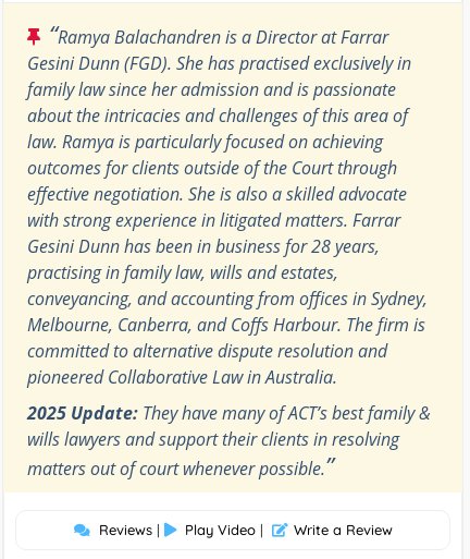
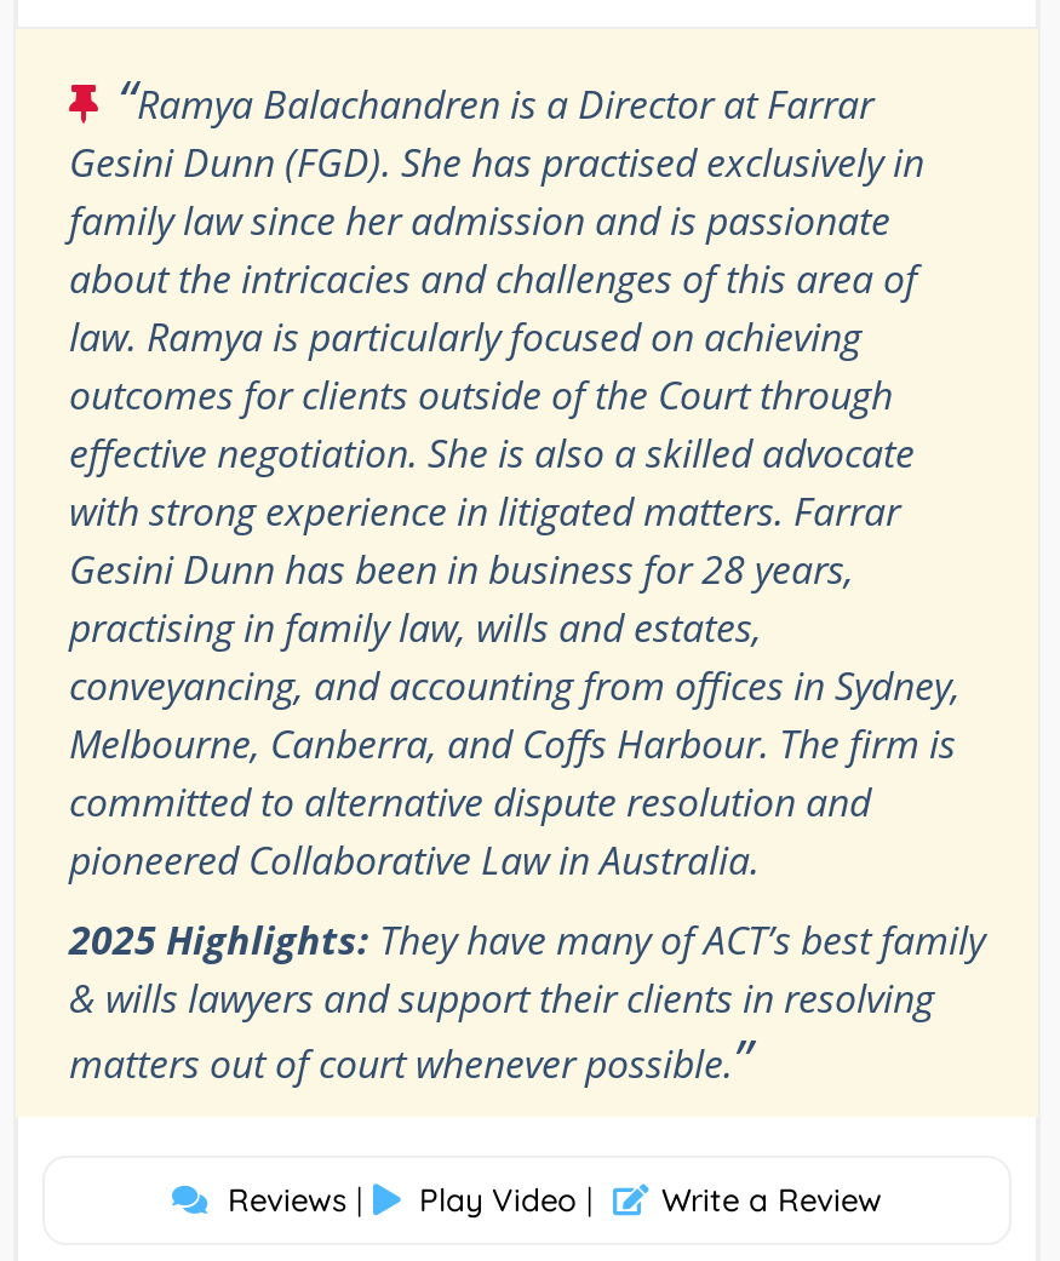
- 2025 Update: They have many of ACT’s best family &
- wills lawyers and support their clients in resolving
+ 2025 Highlights: They have many of ACT’s best family
+ & wills lawyers and support their clients in resolving
